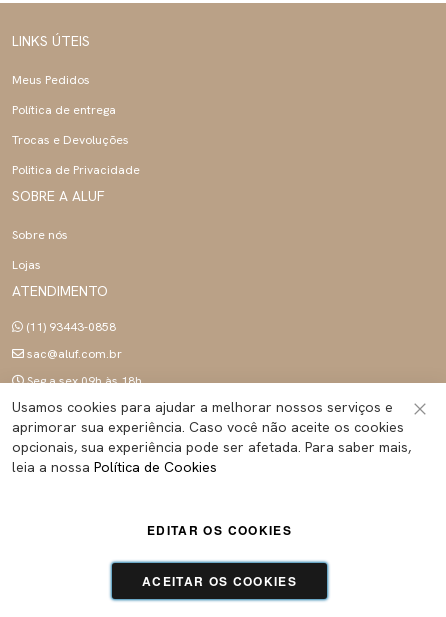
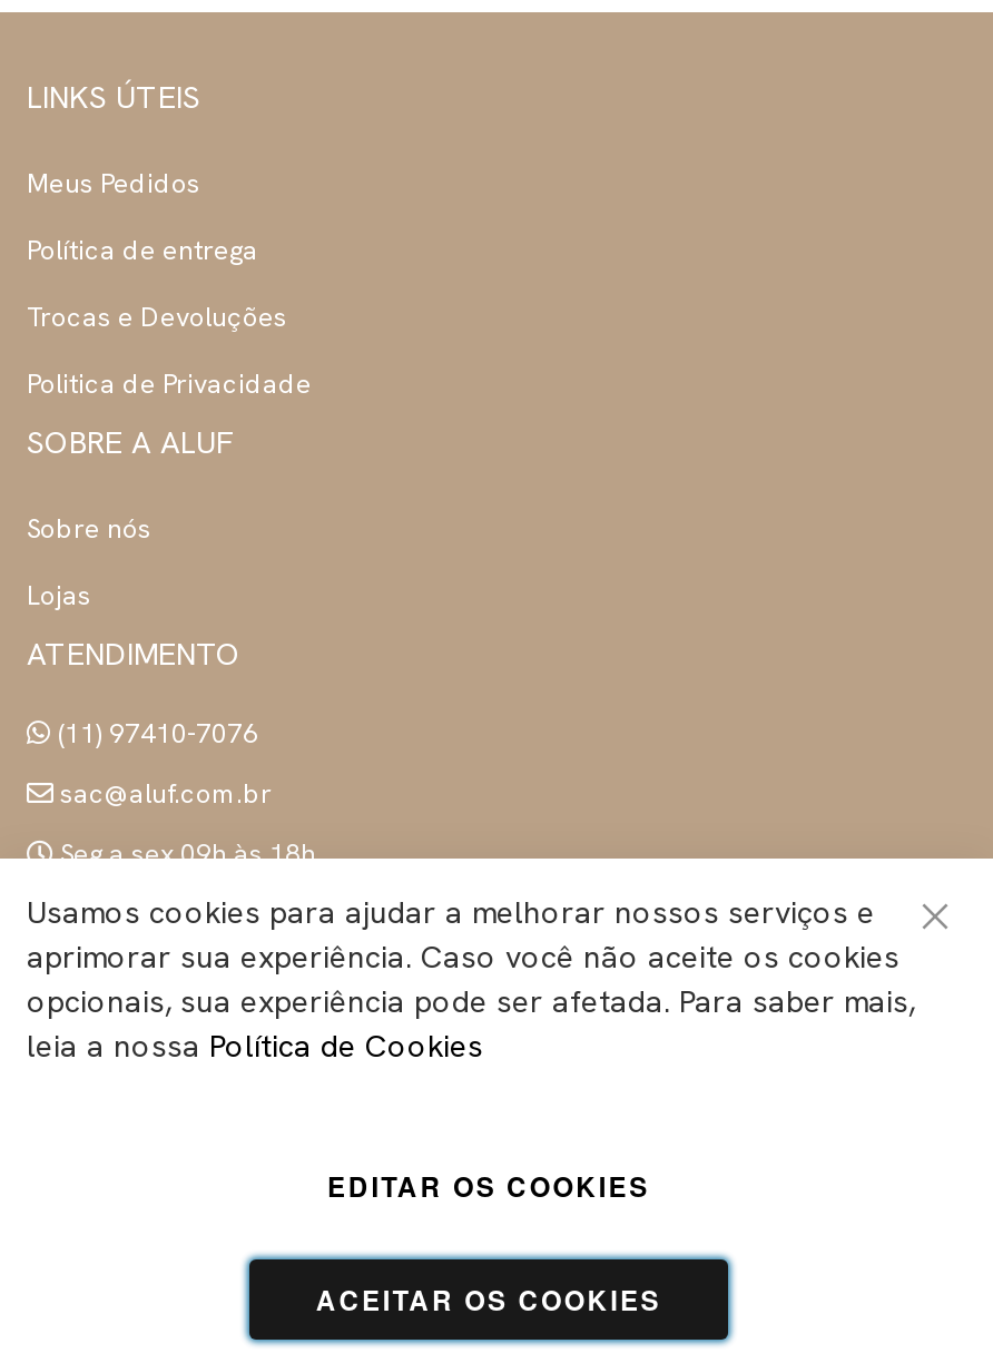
- (11) 93443-0858
+ (11) 97410-7076
